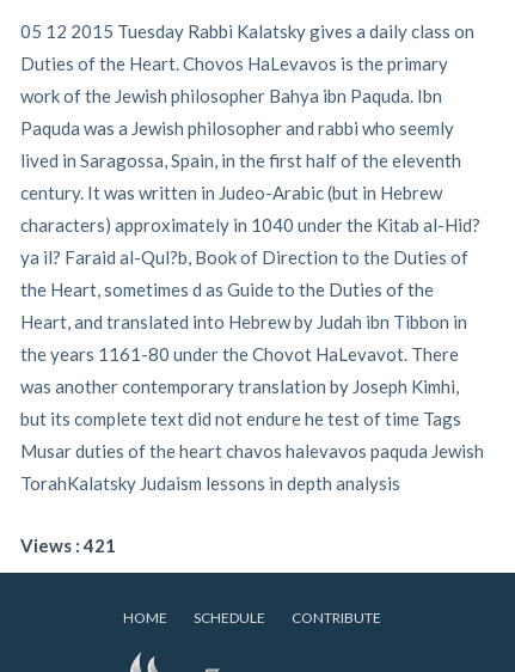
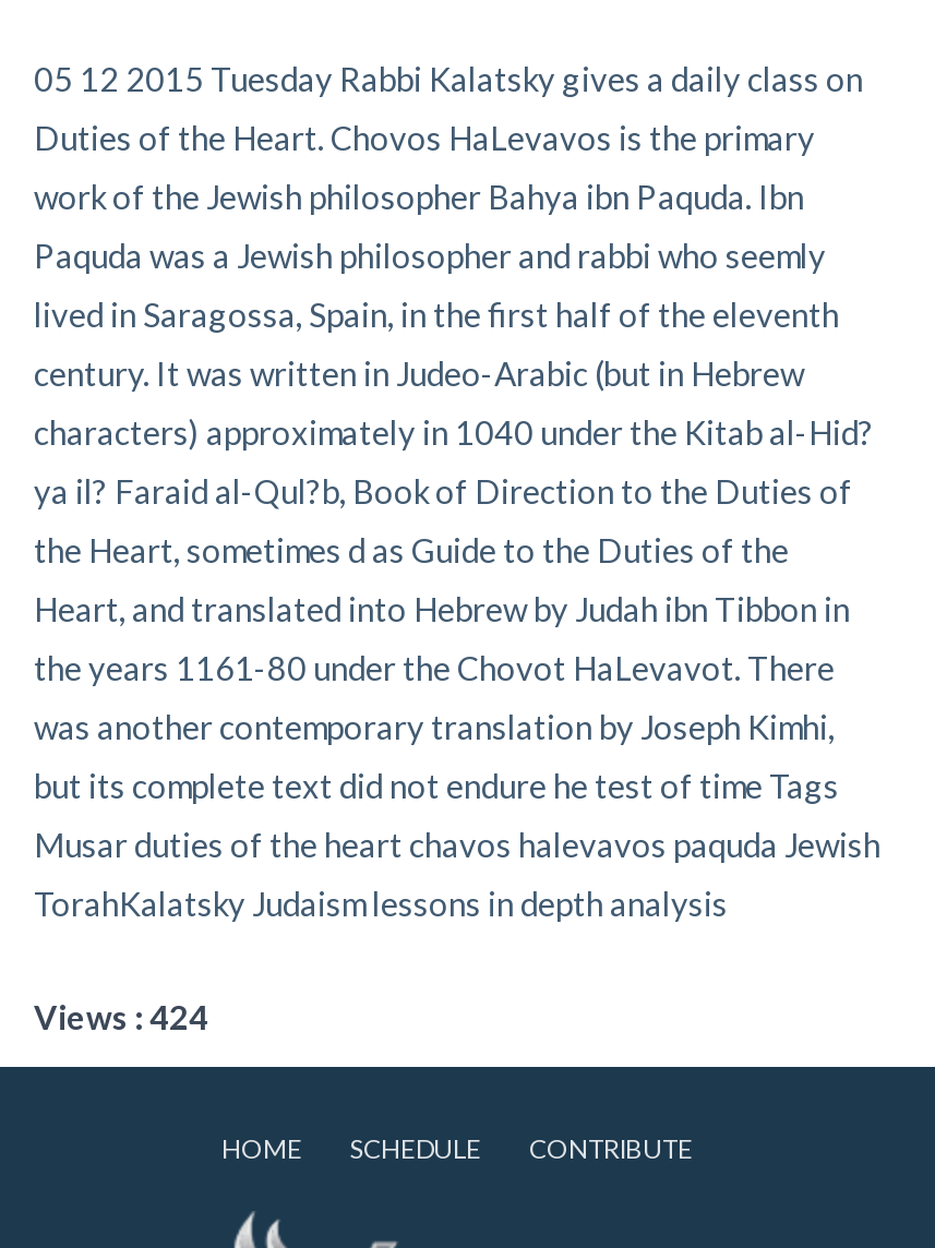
- Views : 421
+ Views : 424
